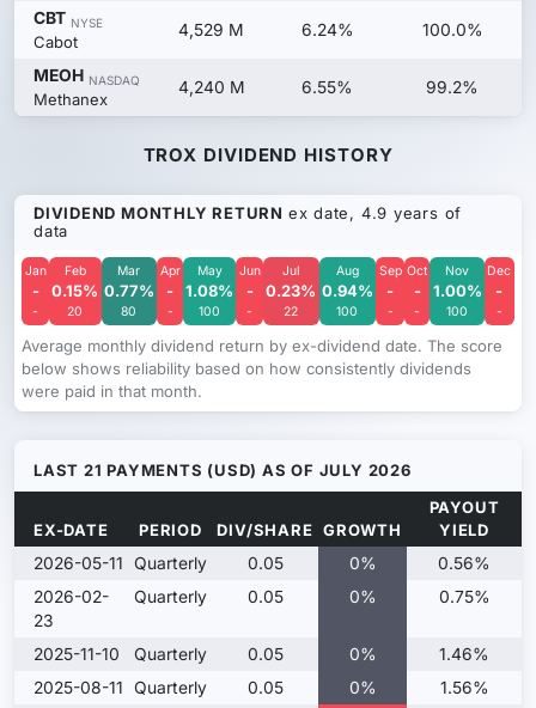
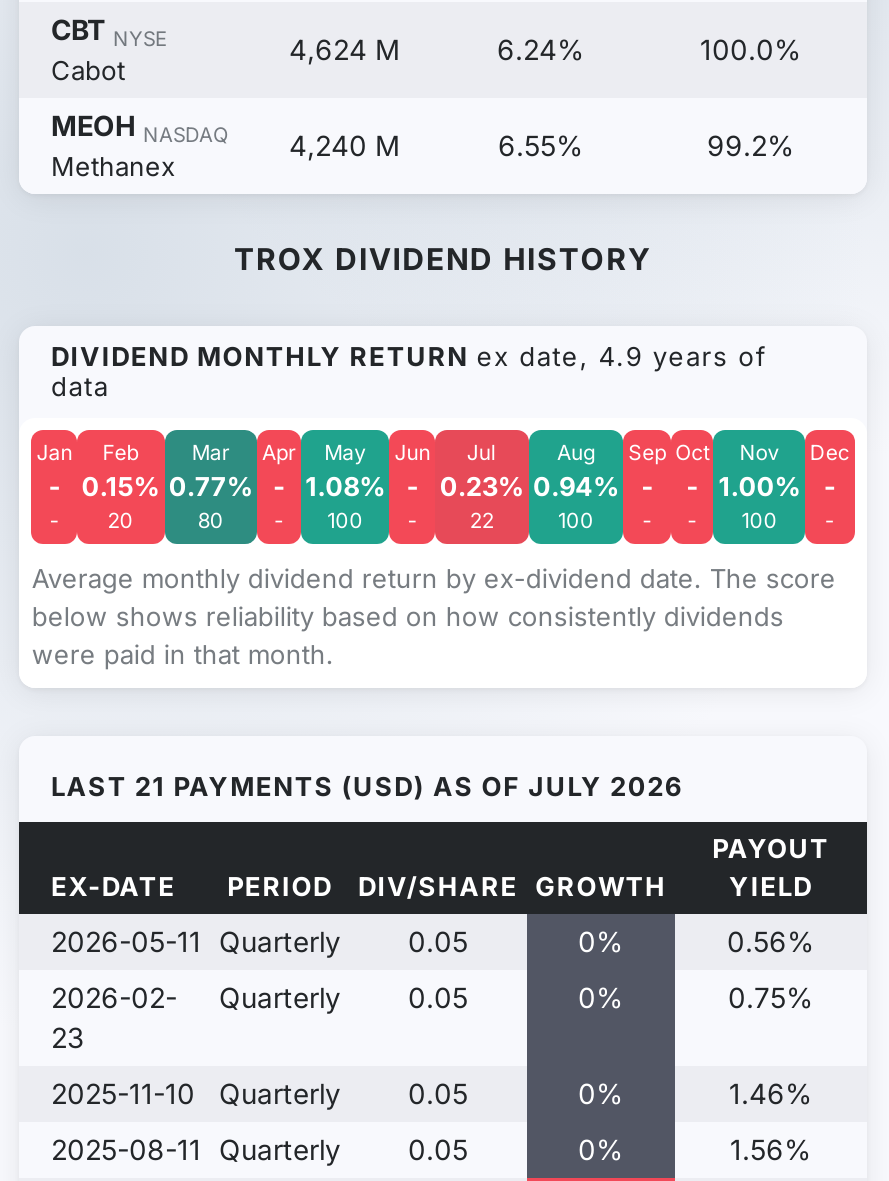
- 4,529 M
+ 4,624 M
